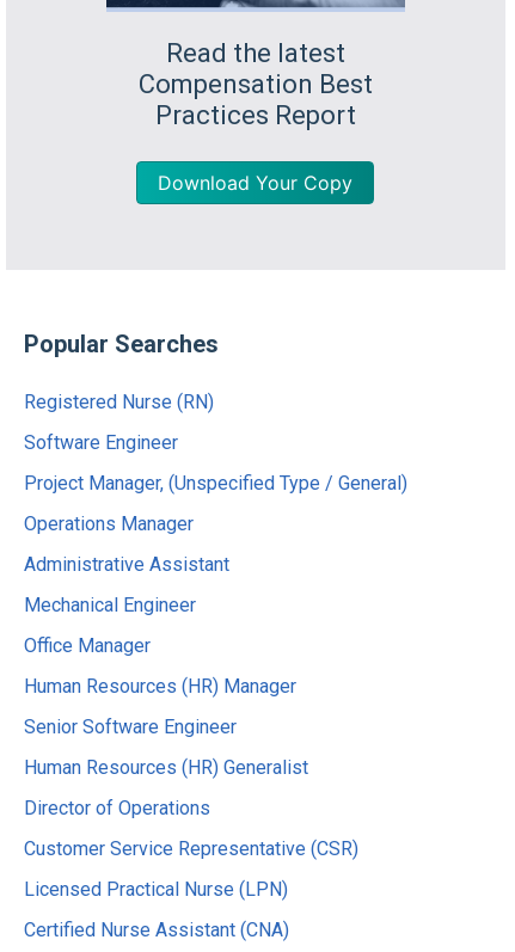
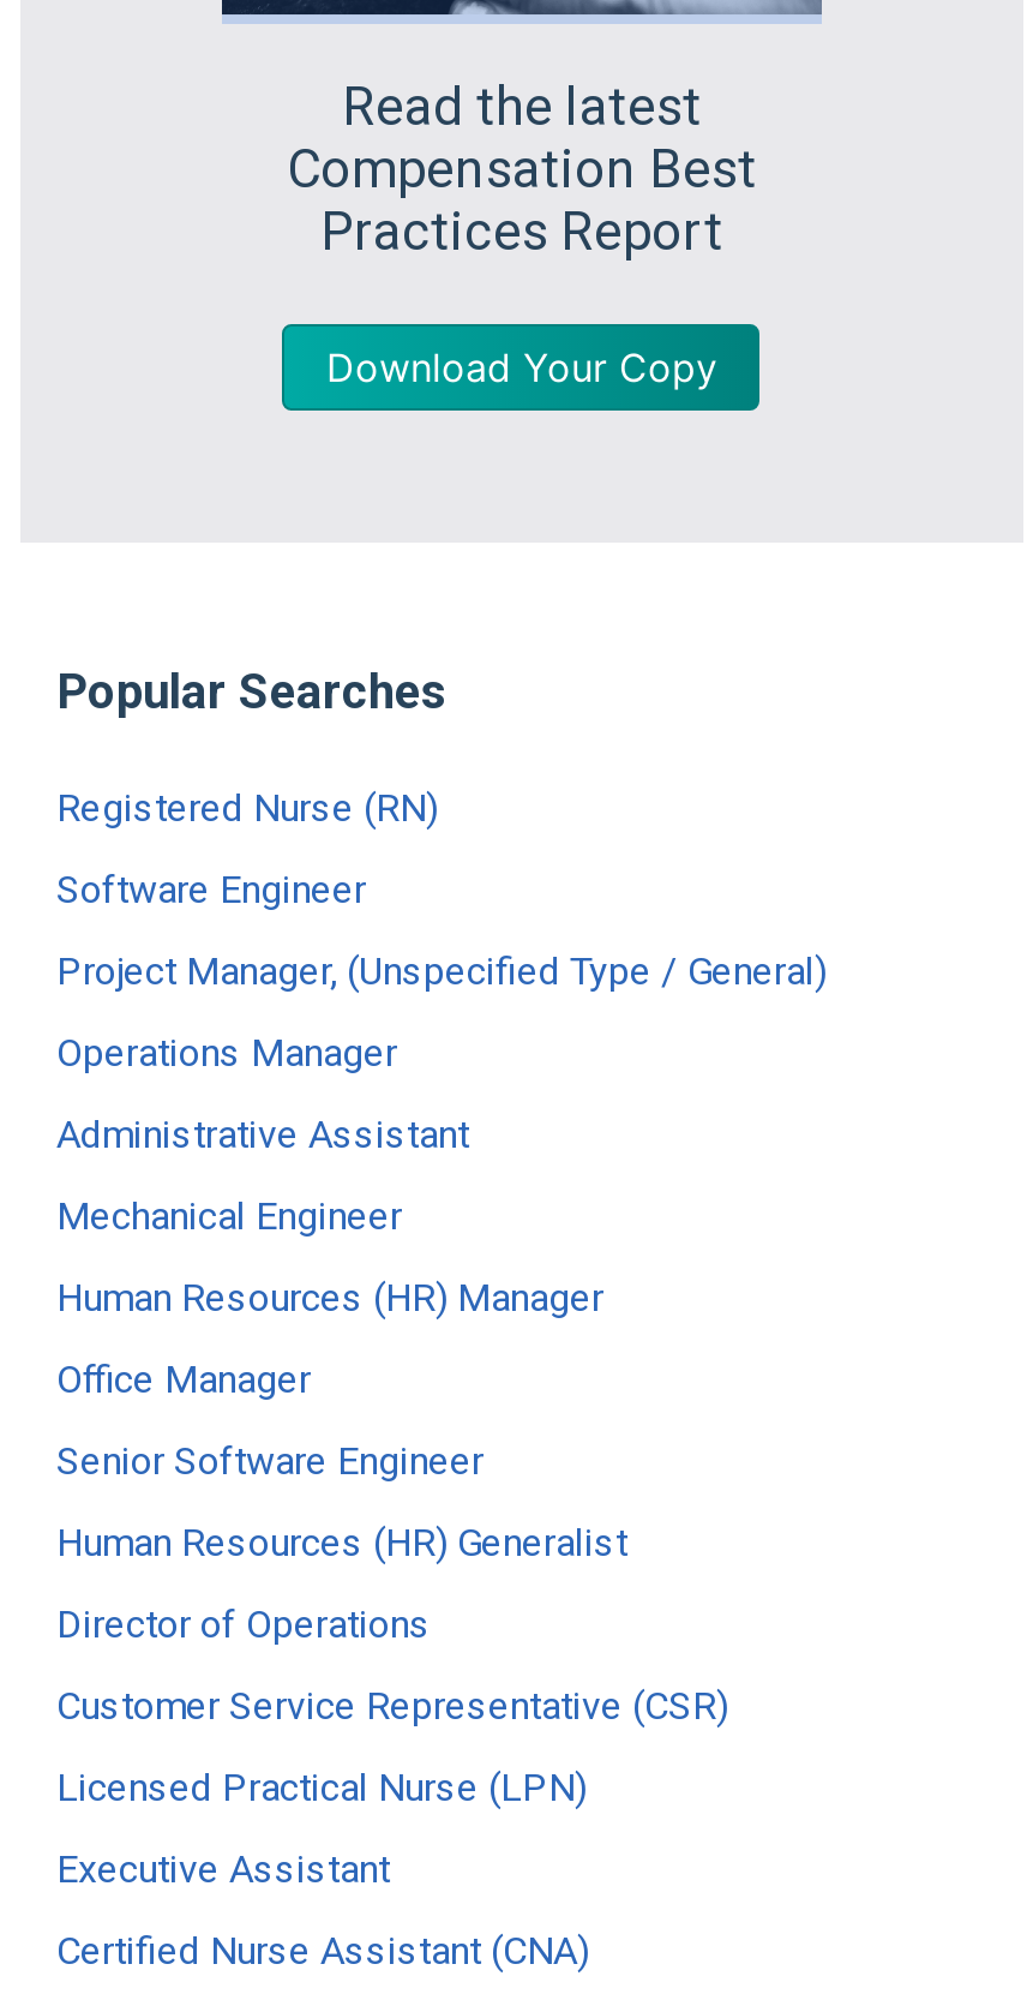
moved up: Human Resources (HR) Manager

+ Executive Assistant
